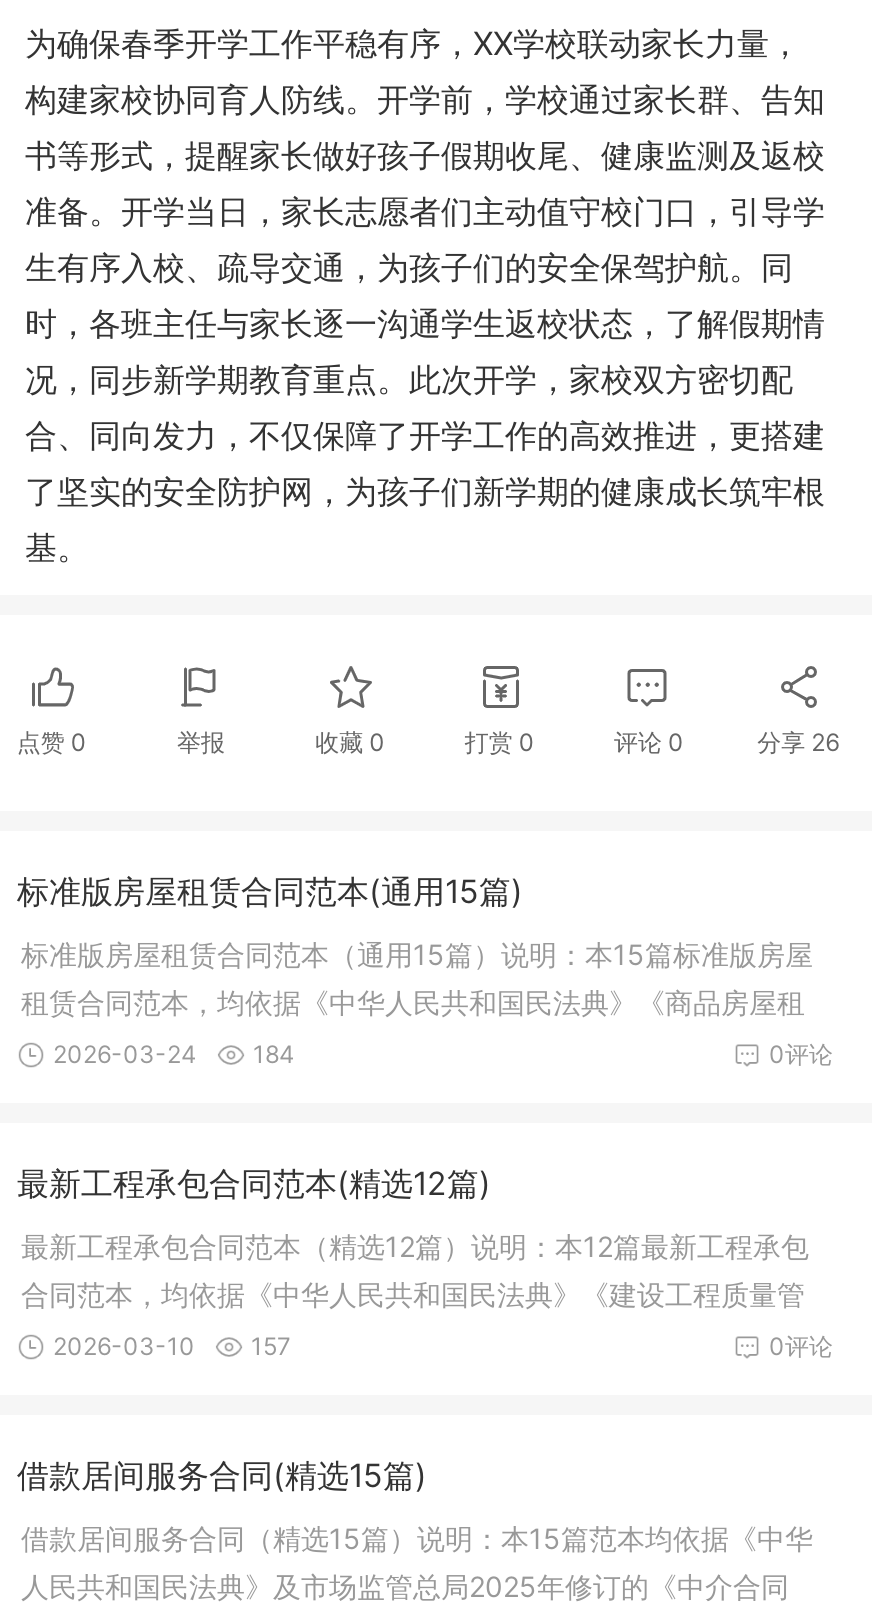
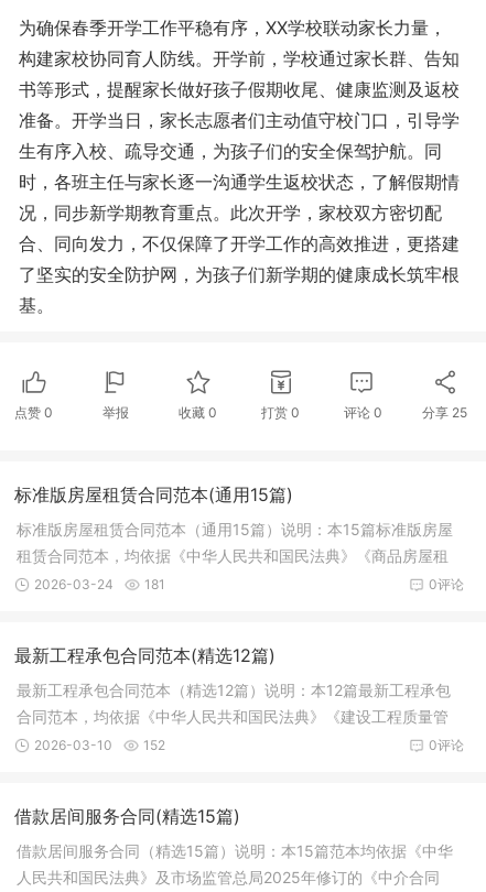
- 分享26
+ 分享25

- 184
+ 181

- 157
+ 152
